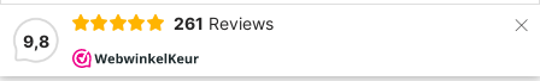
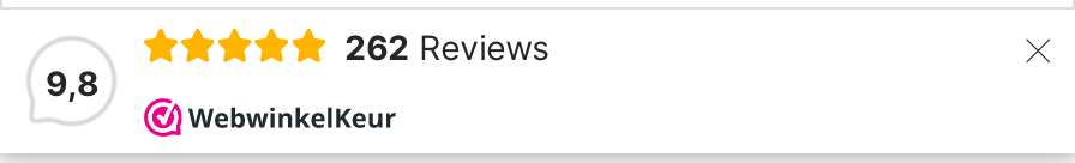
- 261 Reviews
+ 262 Reviews
